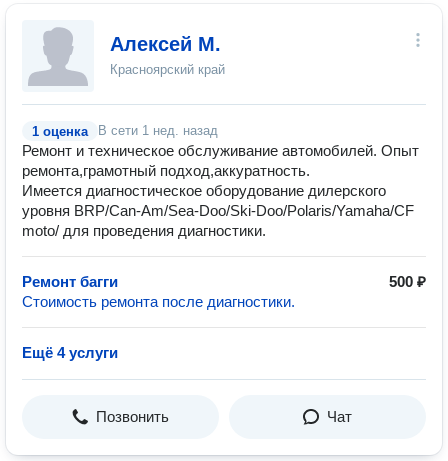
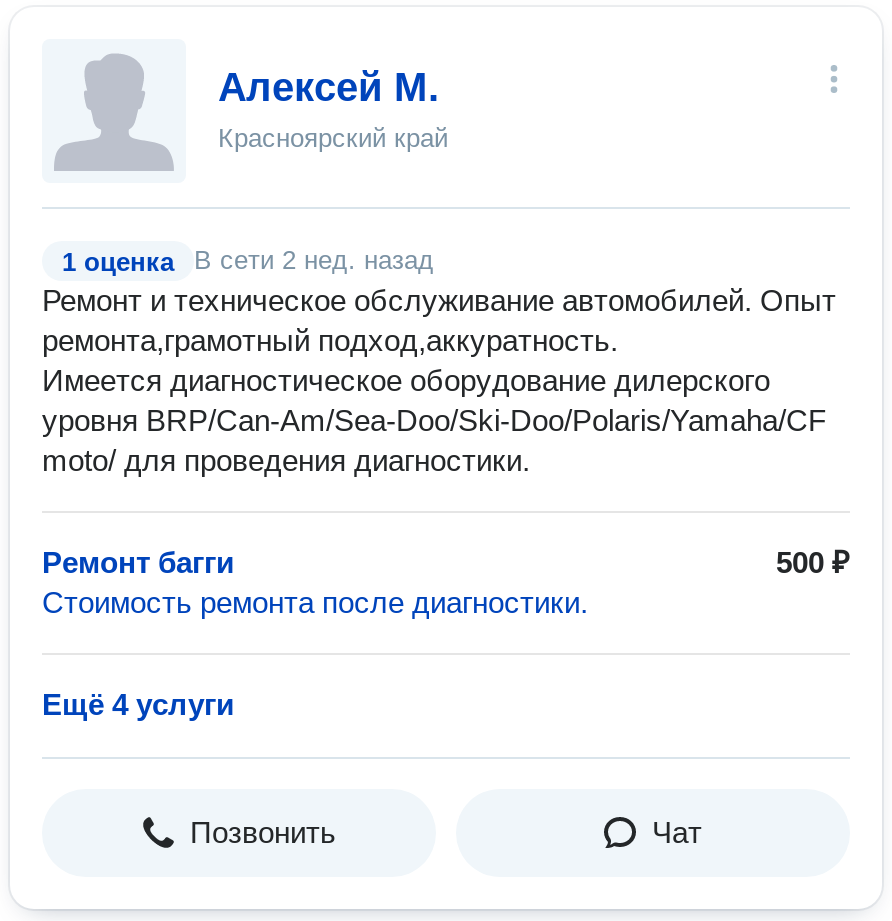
- В сети 1 нед. назад
+ В сети 2 нед. назад
